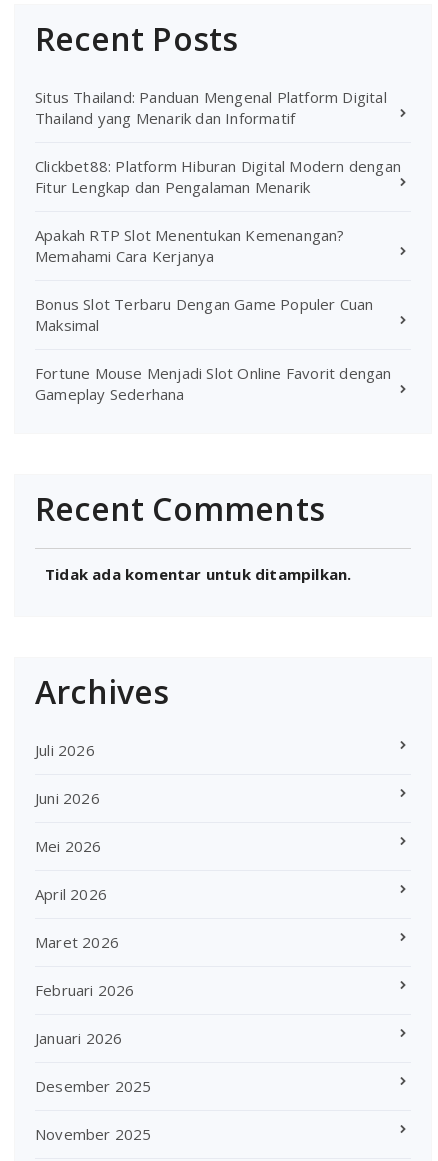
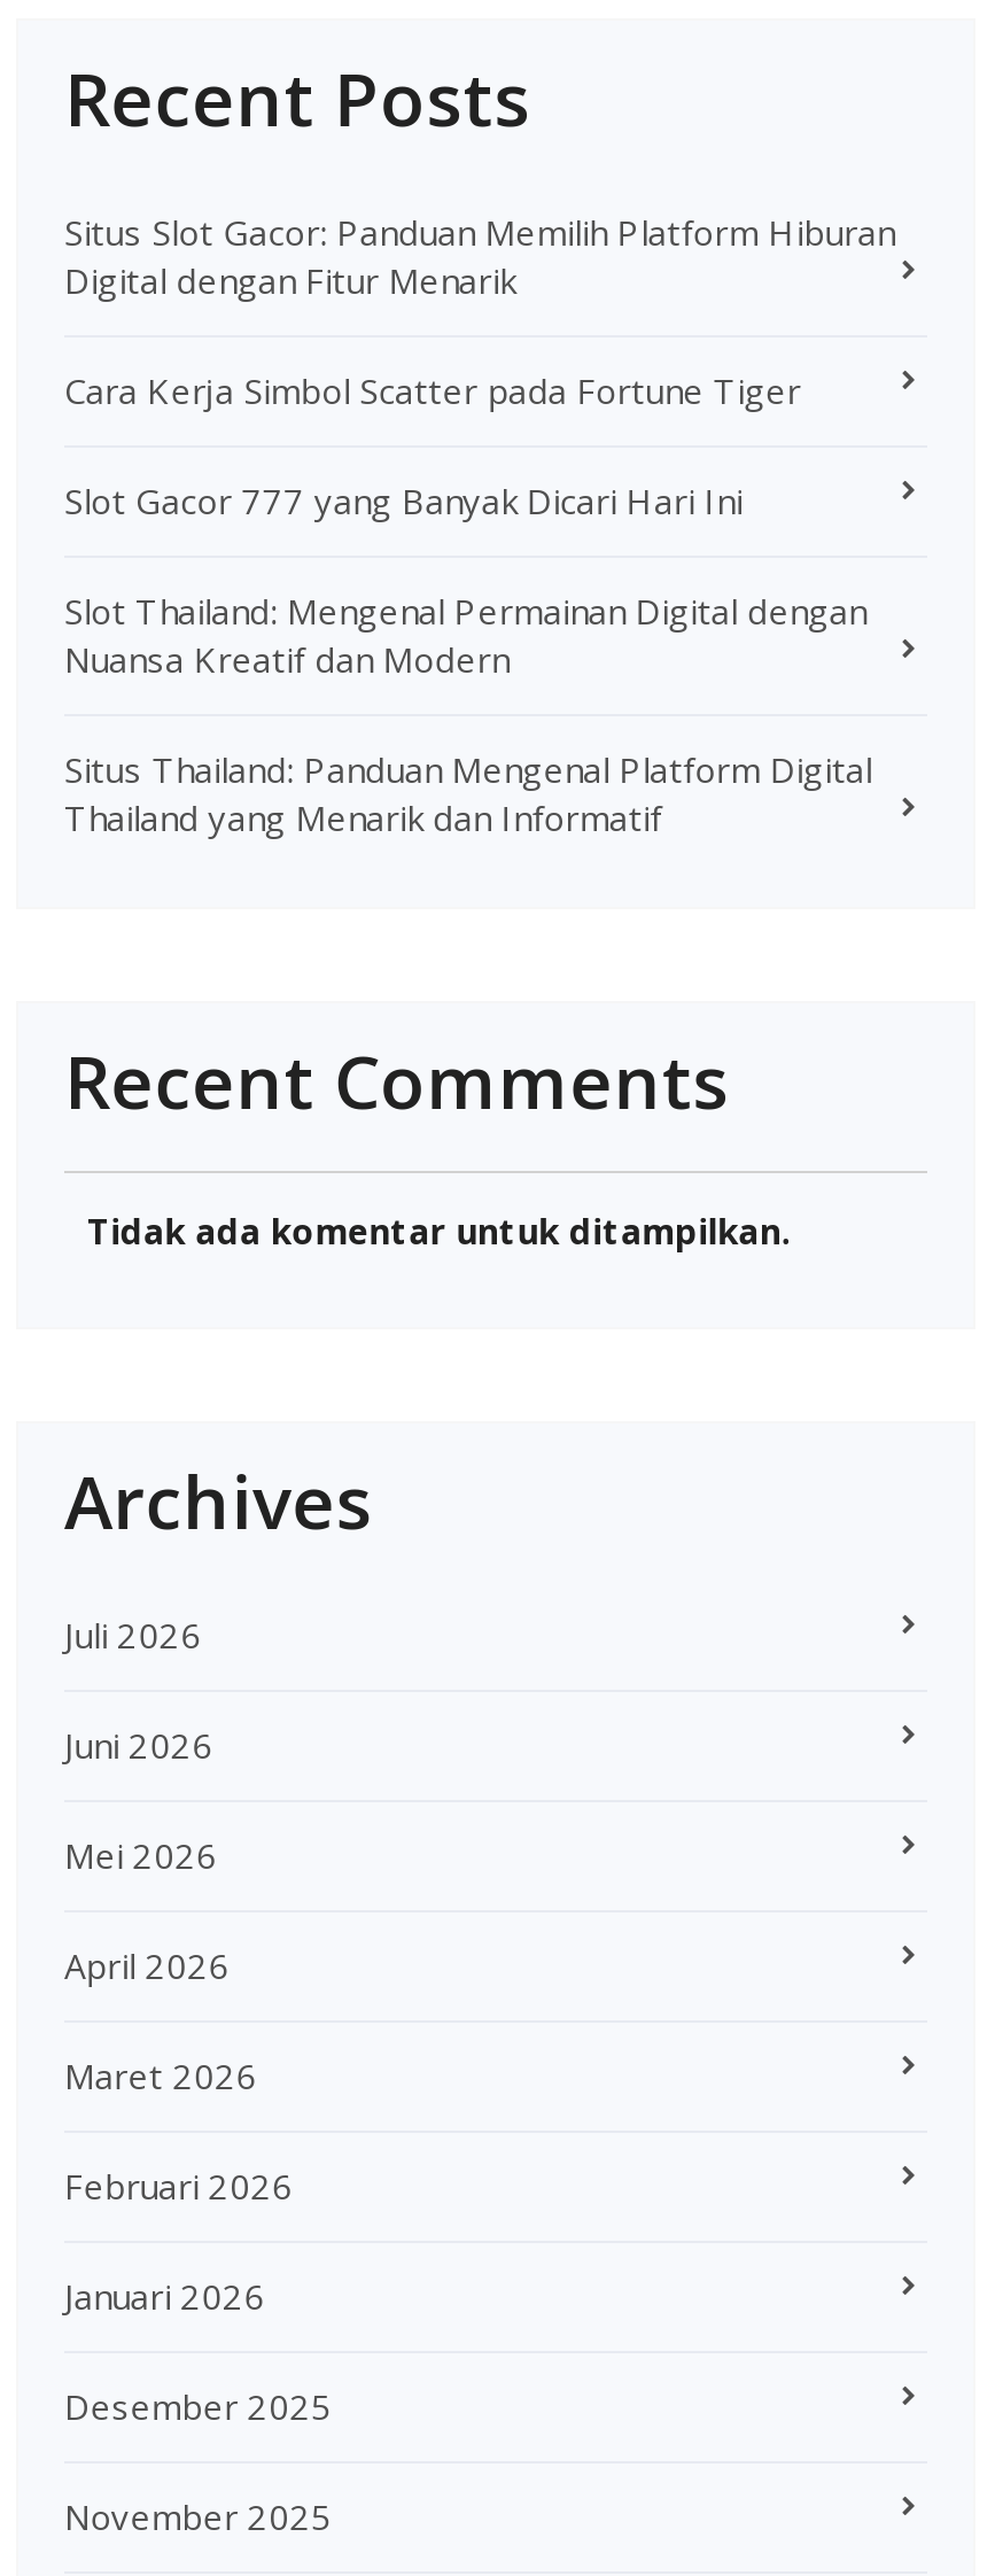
+ Situs Slot Gacor: Panduan Memilih Platform Hiburan
+ Digital dengan Fitur Menarik
+ Cara Kerja Simbol Scatter pada Fortune Tiger
+ Slot Gacor 777 yang Banyak Dicari Hari Ini
+ Slot Thailand: Mengenal Permainan Digital dengan
+ Nuansa Kreatif dan Modern

moved down: Situs Thailand: Panduan Mengenal Platform Digital | Thailand yang Menarik dan Informatif

- Clickbet88: Platform Hiburan Digital Modern dengan
- Fitur Lengkap dan Pengalaman Menarik
- Apakah RTP Slot Menentukan Kemenangan?
- Memahami Cara Kerjanya
- Bonus Slot Terbaru Dengan Game Populer Cuan
- Maksimal
- Fortune Mouse Menjadi Slot Online Favorit dengan
- Gameplay Sederhana
